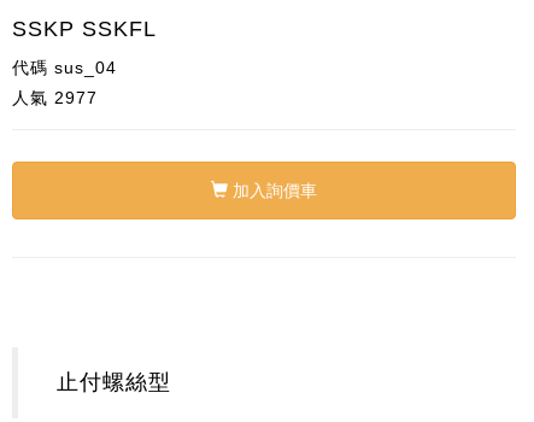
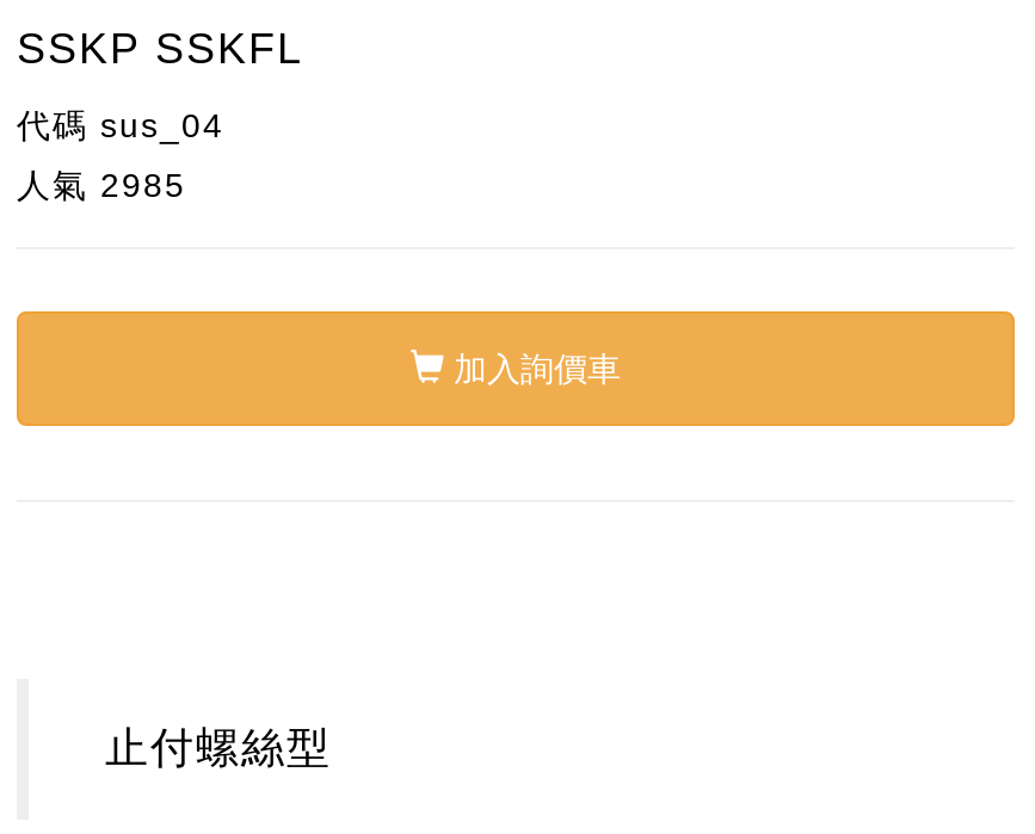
- 人氣2977
+ 人氣2985
